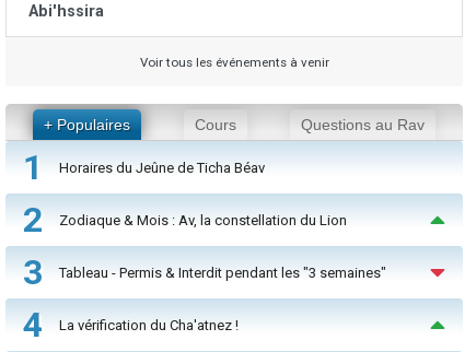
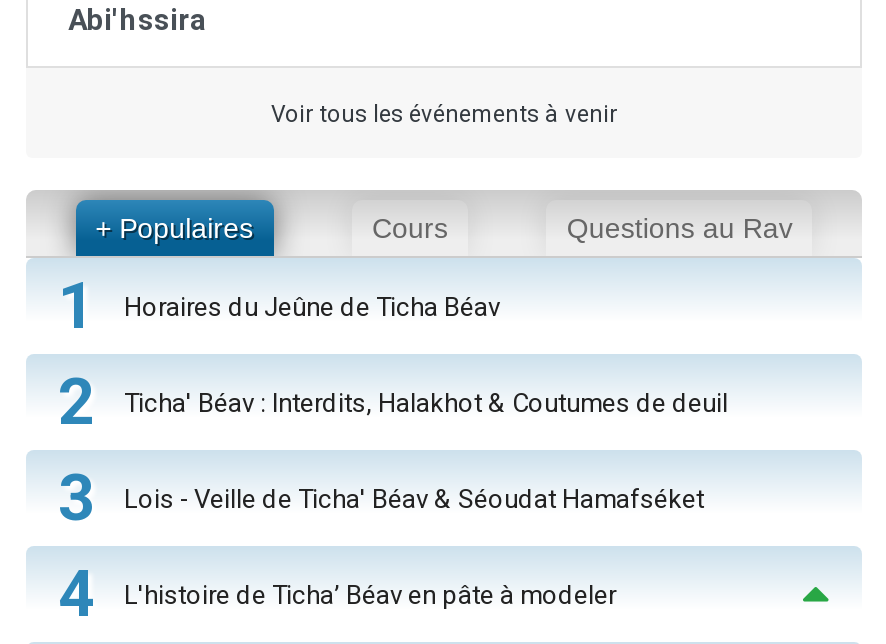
- Zodiaque & Mois : Av, la constellation du Lion
+ Ticha' Béav : Interdits, Halakhot & Coutumes de deuil

- Tableau - Permis & Interdit pendant les "3 semaines"
+ Lois - Veille de Ticha' Béav & Séoudat Hamafséket

- La vérification du Cha'atnez !
+ L'histoire de Ticha’ Béav en pâte à modeler
